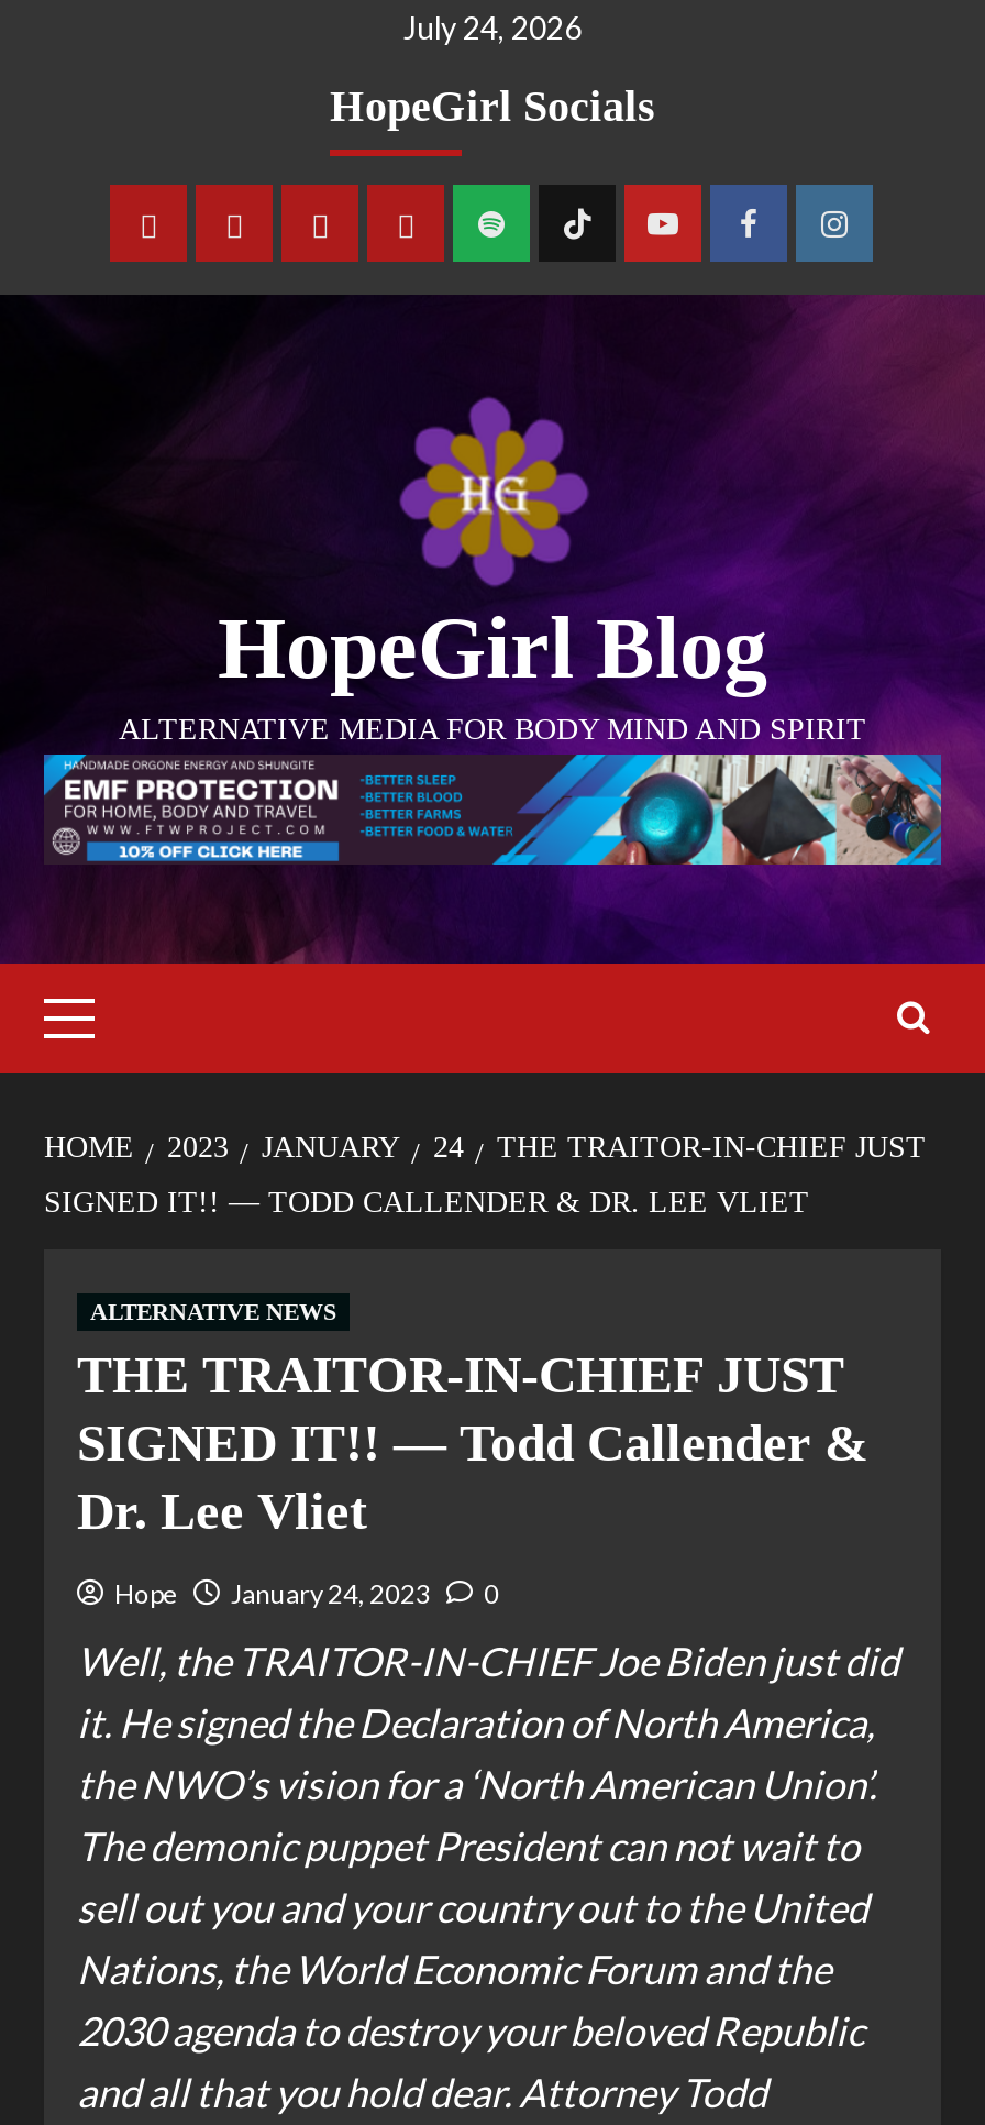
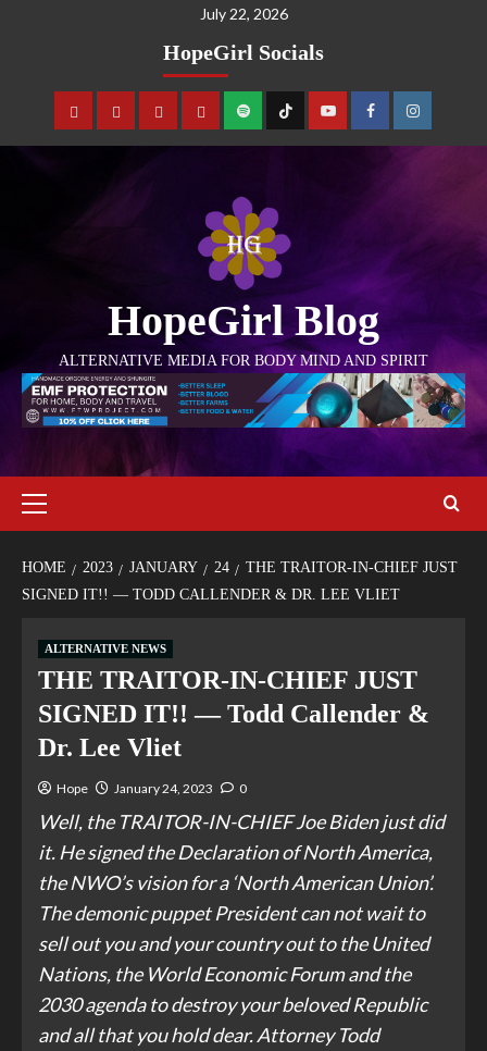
- July 24, 2026
+ July 22, 2026
